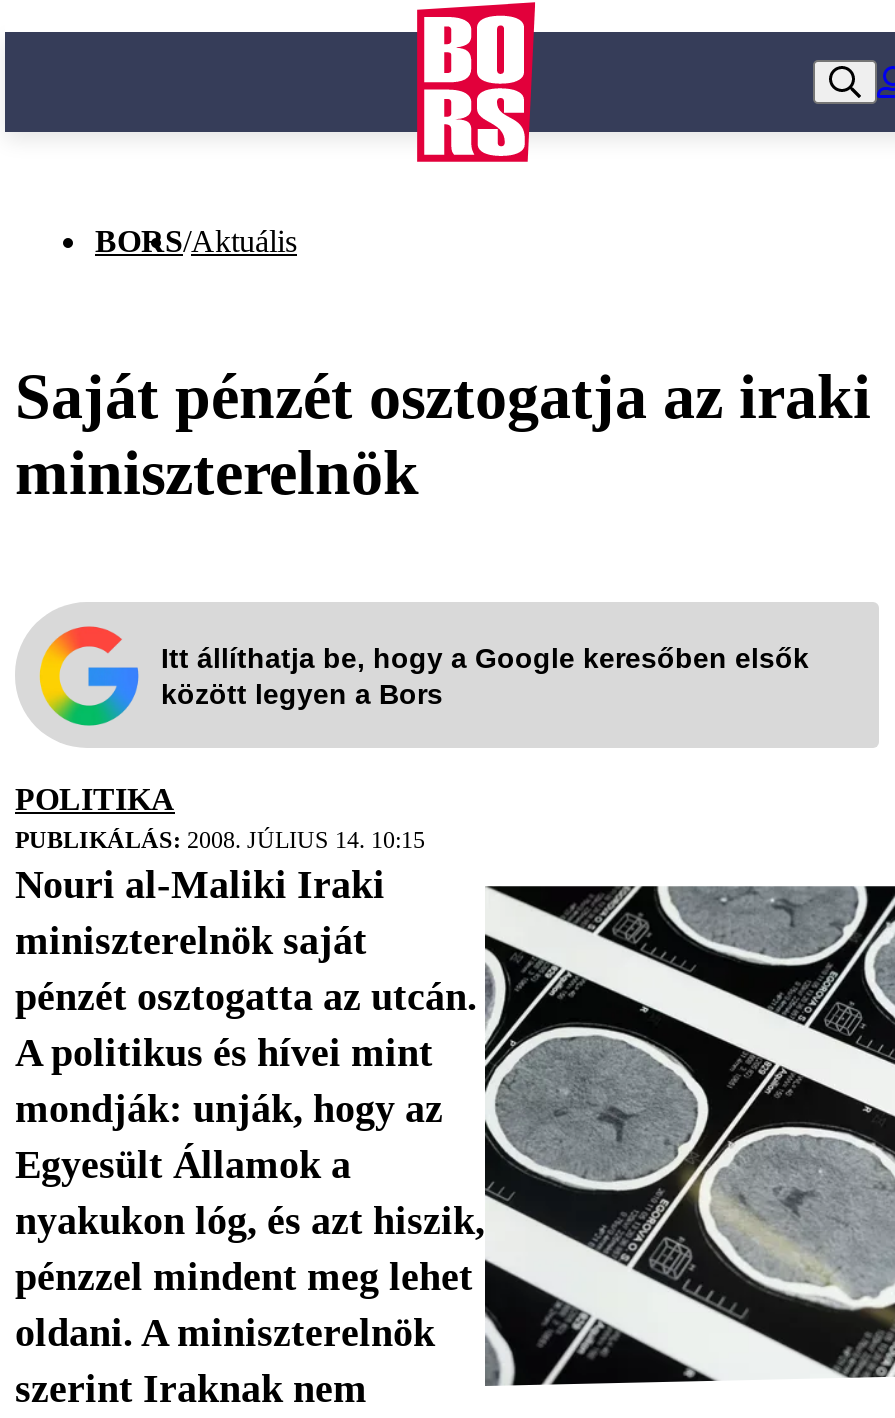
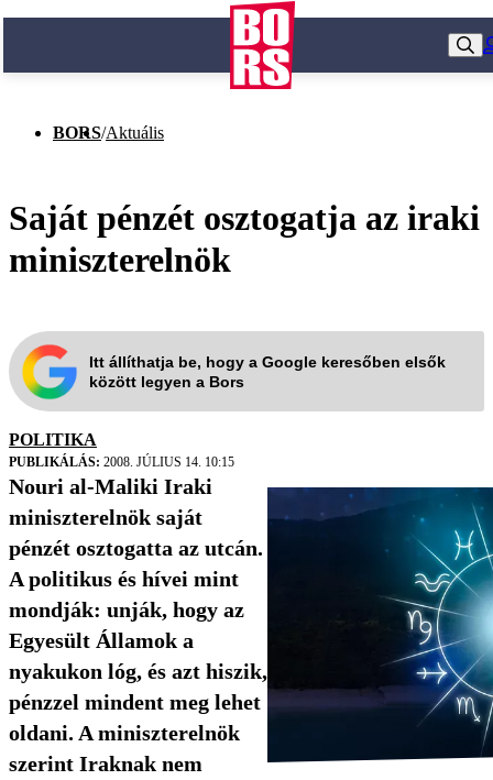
- [image]
+ [image]
